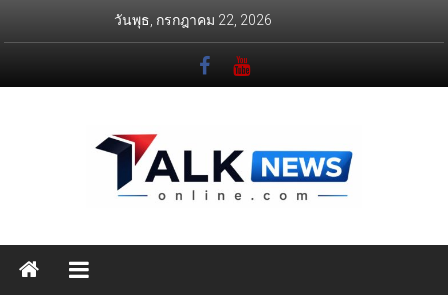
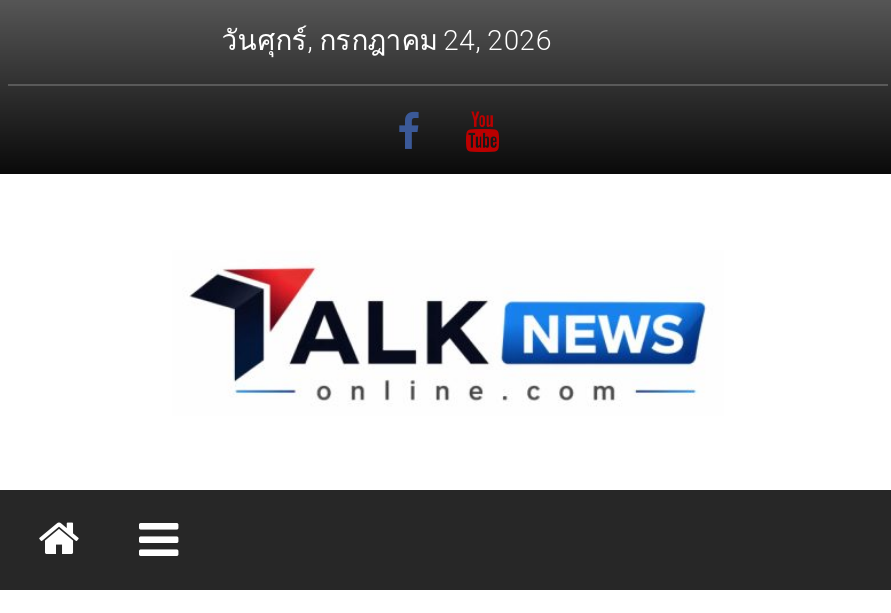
- วันพุธ, กรกฎาคม 22, 2026
+ วันศุกร์, กรกฎาคม 24, 2026
